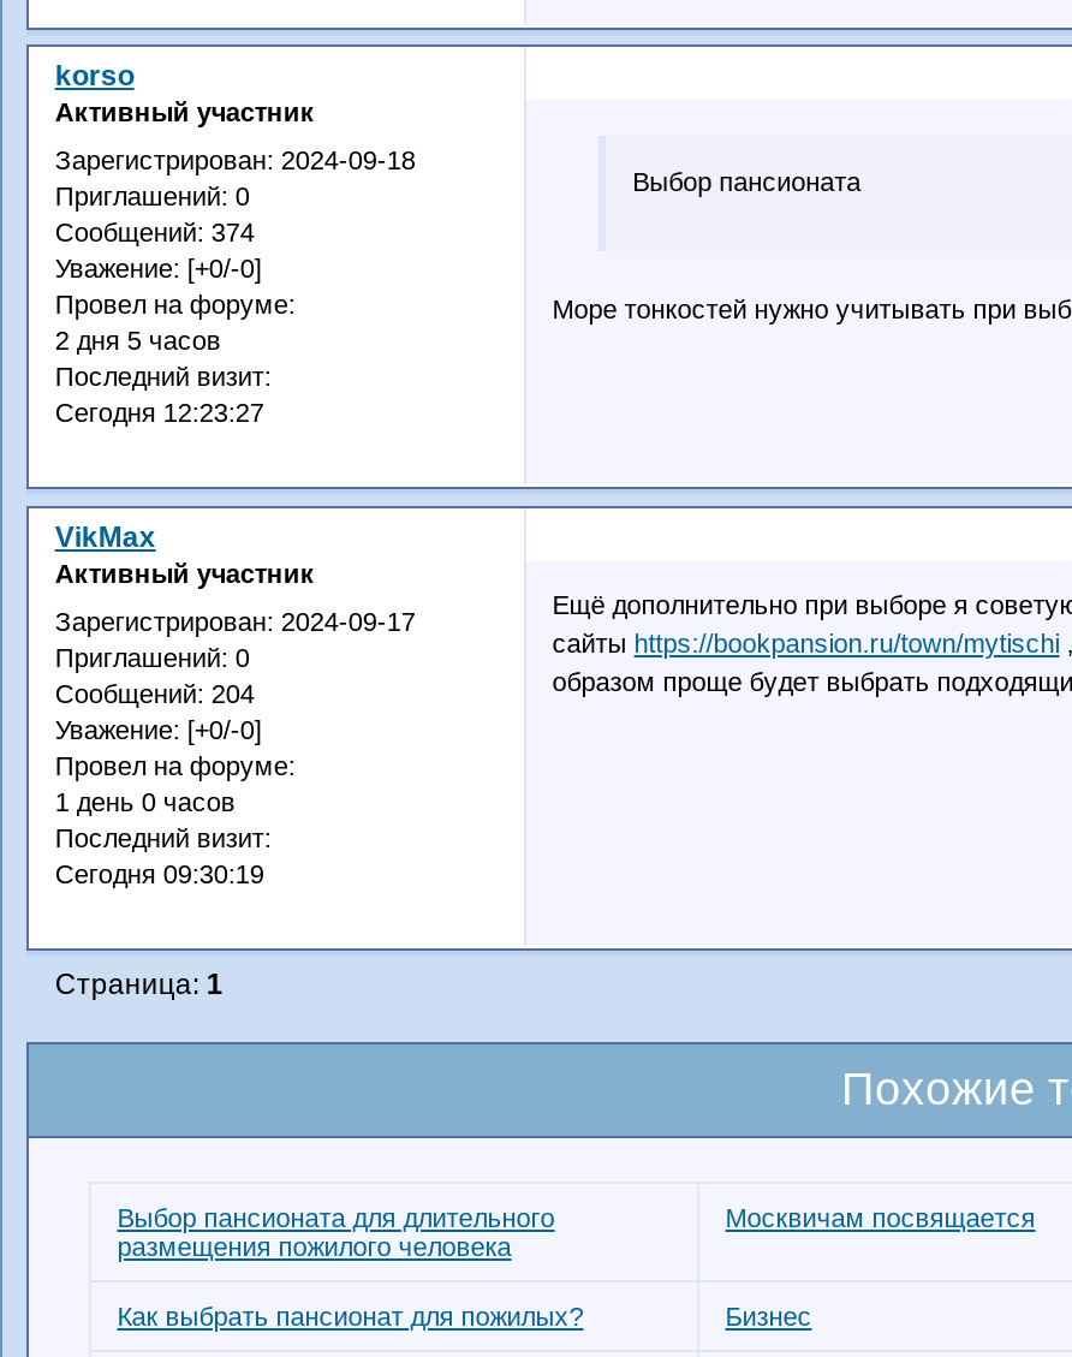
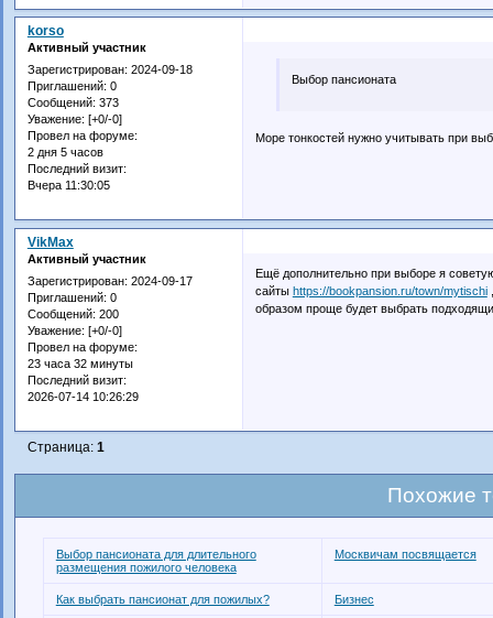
- Сообщений: 374
+ Сообщений: 373

- Сегодня 12:23:27
+ Вчера 11:30:05

- Сообщений: 204
+ Сообщений: 200

- 1 день 0 часов
+ 23 часа 32 минуты

- Сегодня 09:30:19
+ 2026-07-14 10:26:29
